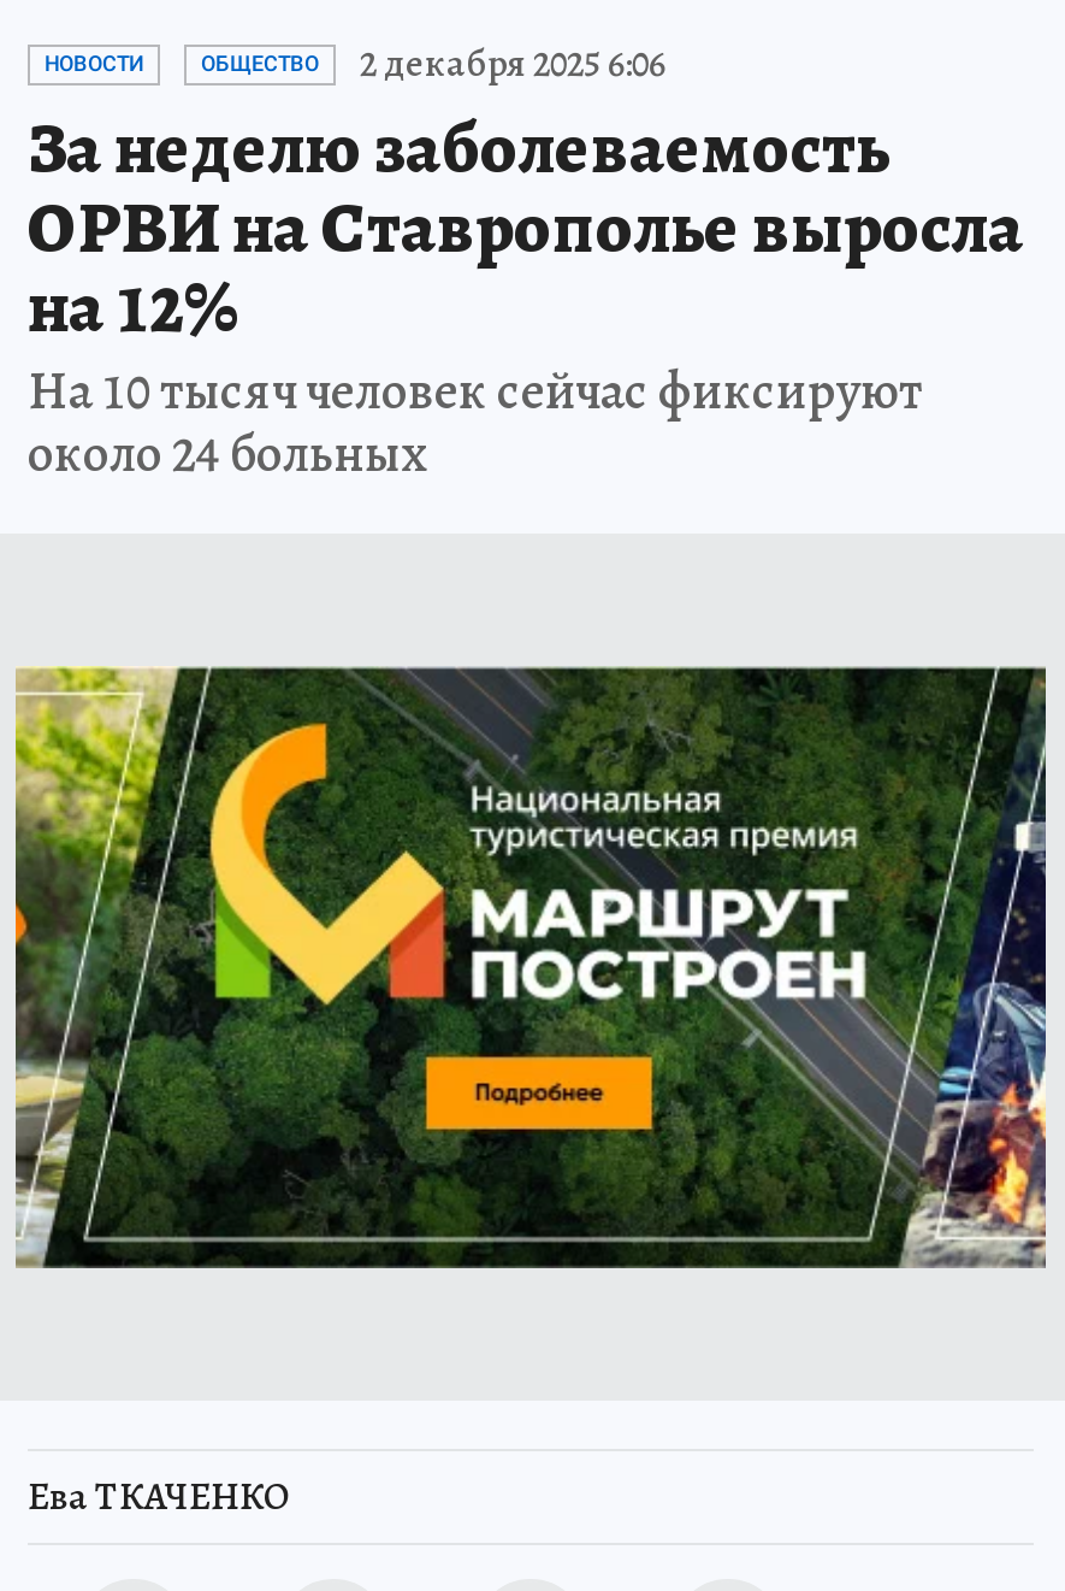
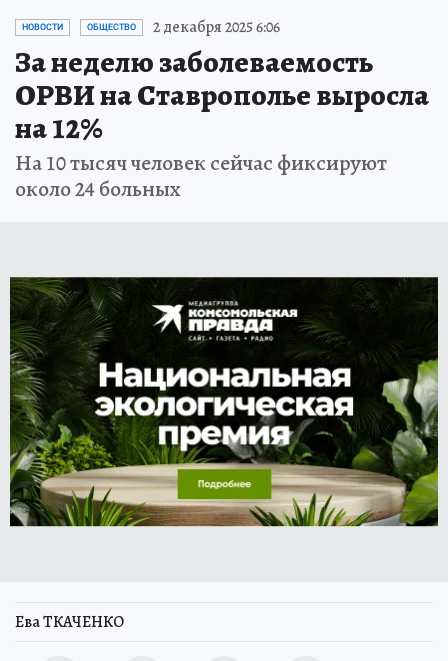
- [image]
+ [image]
